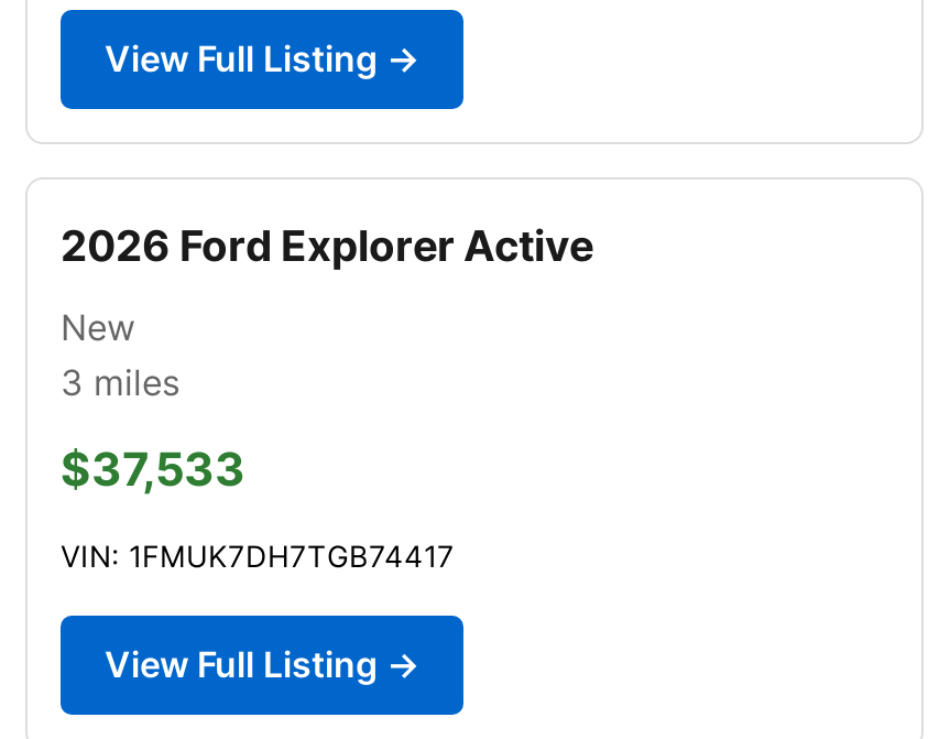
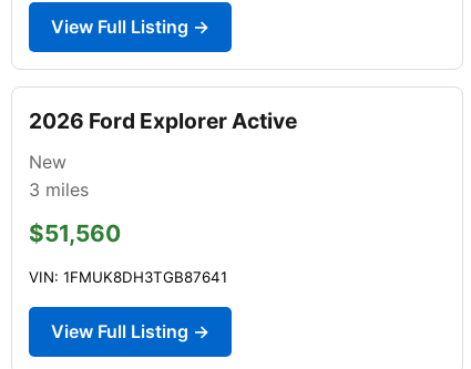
- $37,533
+ $51,560

- VIN: 1FMUK7DH7TGB74417
+ VIN: 1FMUK8DH3TGB87641
